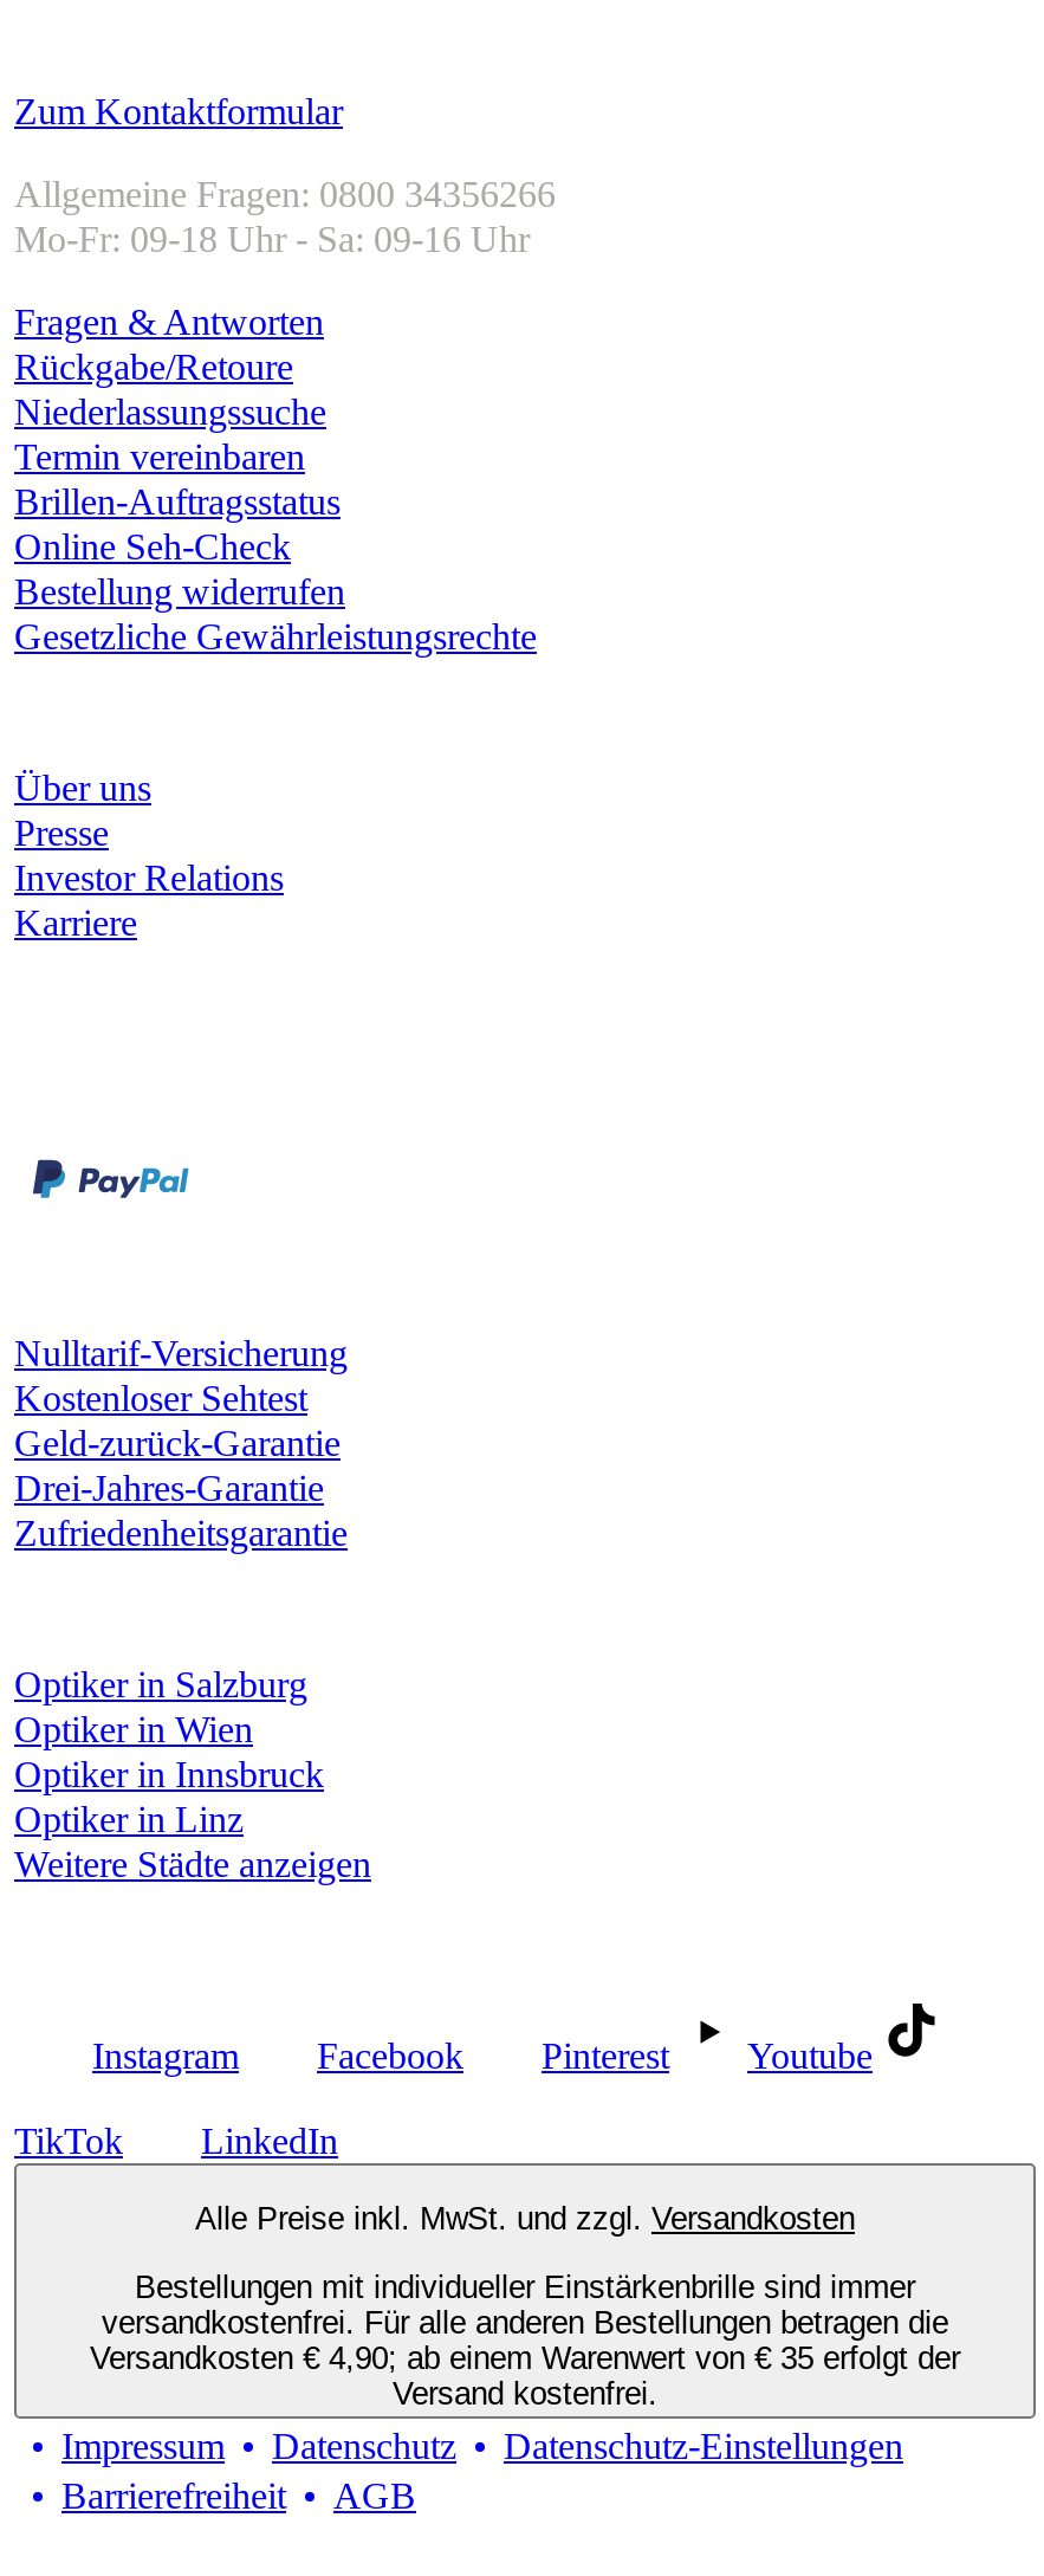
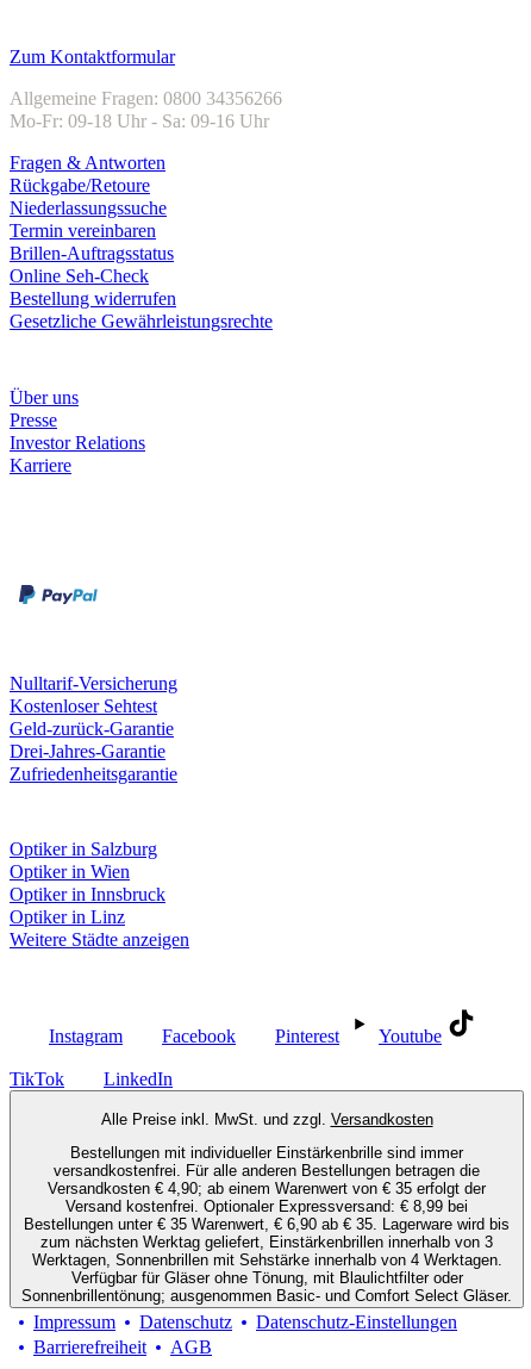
- Versand kostenfrei.
+ Versand kostenfrei. Optionaler Expressversand: € 8,99 bei
+ Bestellungen unter € 35 Warenwert, € 6,90 ab € 35. Lagerware wird bis
+ zum nächsten Werktag geliefert, Einstärkenbrillen innerhalb von 3
+ Werktagen, Sonnenbrillen mit Sehstärke innerhalb von 4 Werktagen.
+ Verfügbar für Gläser ohne Tönung, mit Blaulichtfilter oder
+ Sonnenbrillentönung; ausgenommen Basic- und Comfort Select Gläser.
